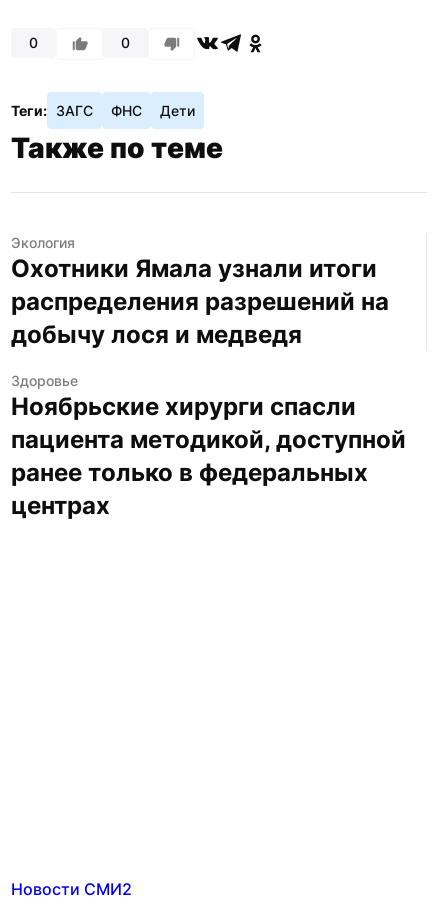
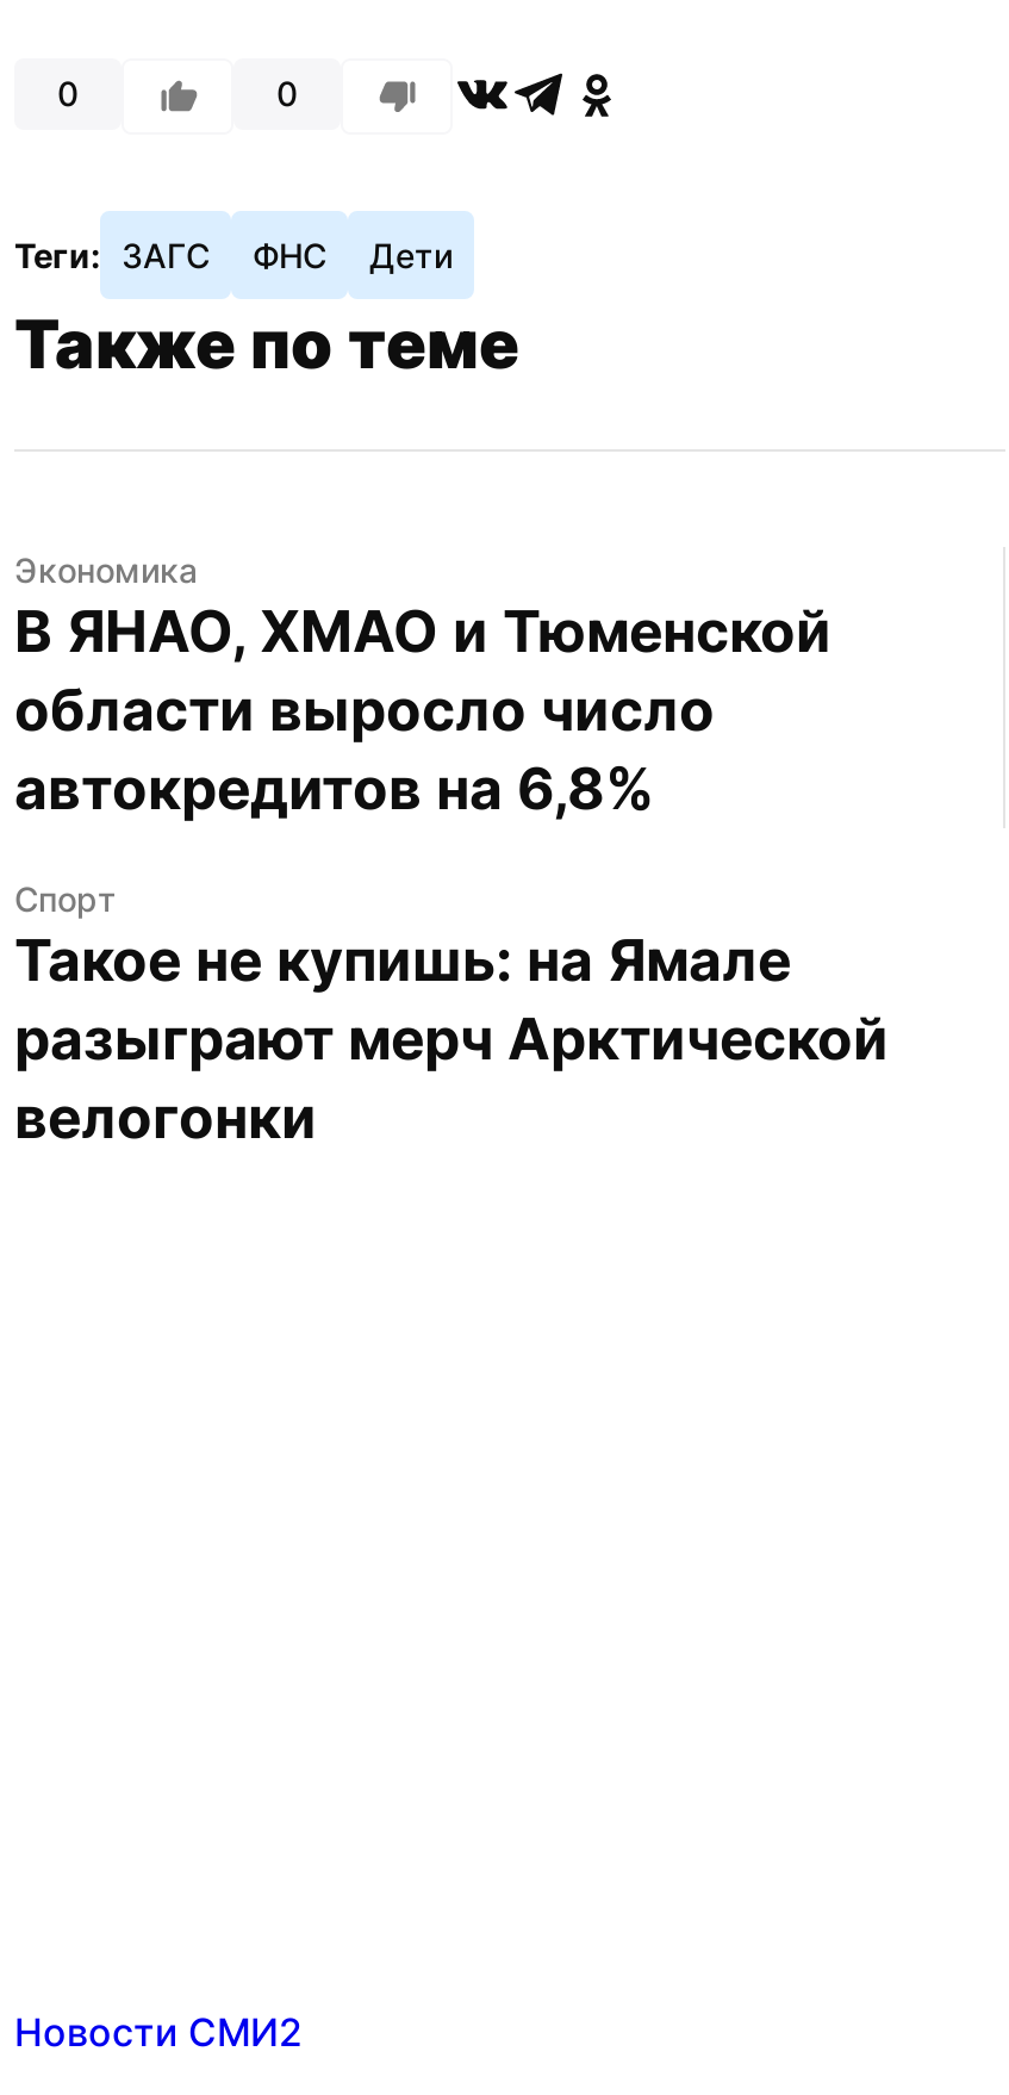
- Экология
- Охотники Ямала узнали итоги
- распределения разрешений на
- добычу лося и медведя
+ Экономика
+ В ЯНАО, ХМАО и Тюменской
+ области выросло число
+ автокредитов на 6,8%

- Здоровье
- Ноябрьские хирурги спасли
- пациента методикой, доступной
- ранее только в федеральных
- центрах
+ Спорт
+ Такое не купишь: на Ямале
+ разыграют мерч Арктической
+ велогонки
